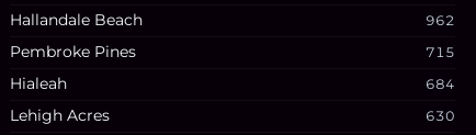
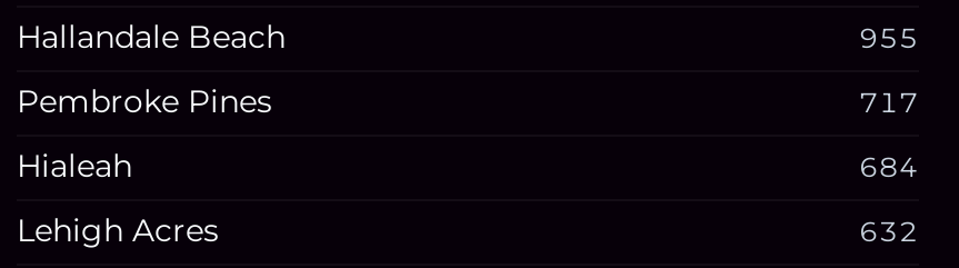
- 962
+ 955

- 715
+ 717

- 630
+ 632
